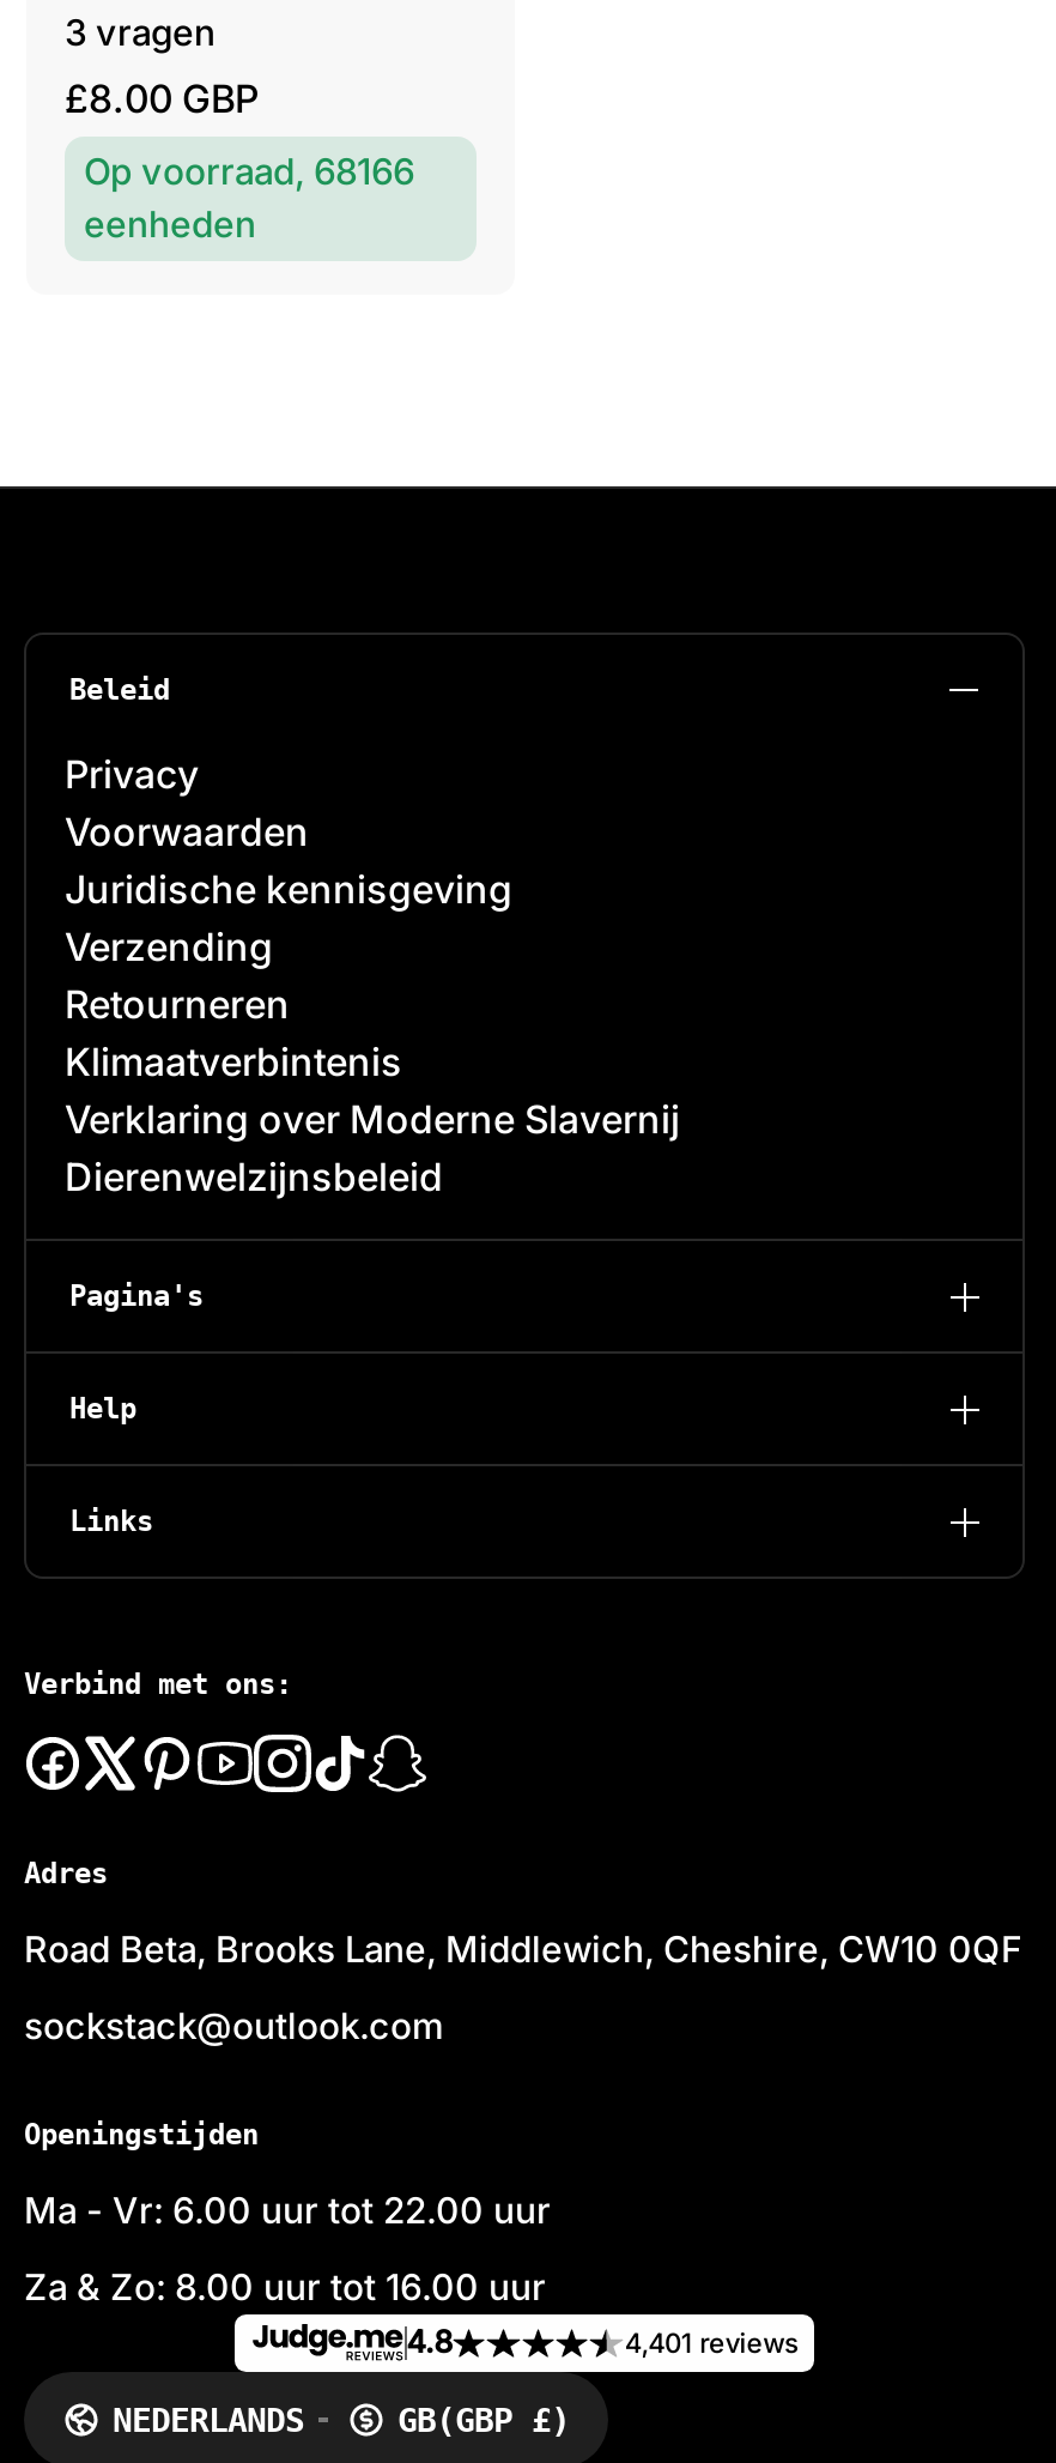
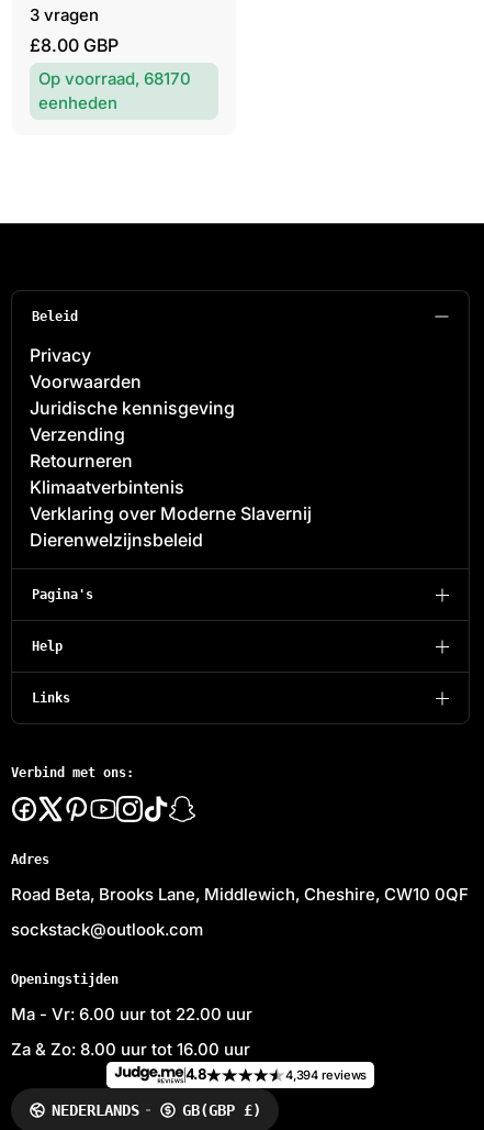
- Op voorraad, 68166
+ Op voorraad, 68170

- 4,401 reviews
+ 4,394 reviews
